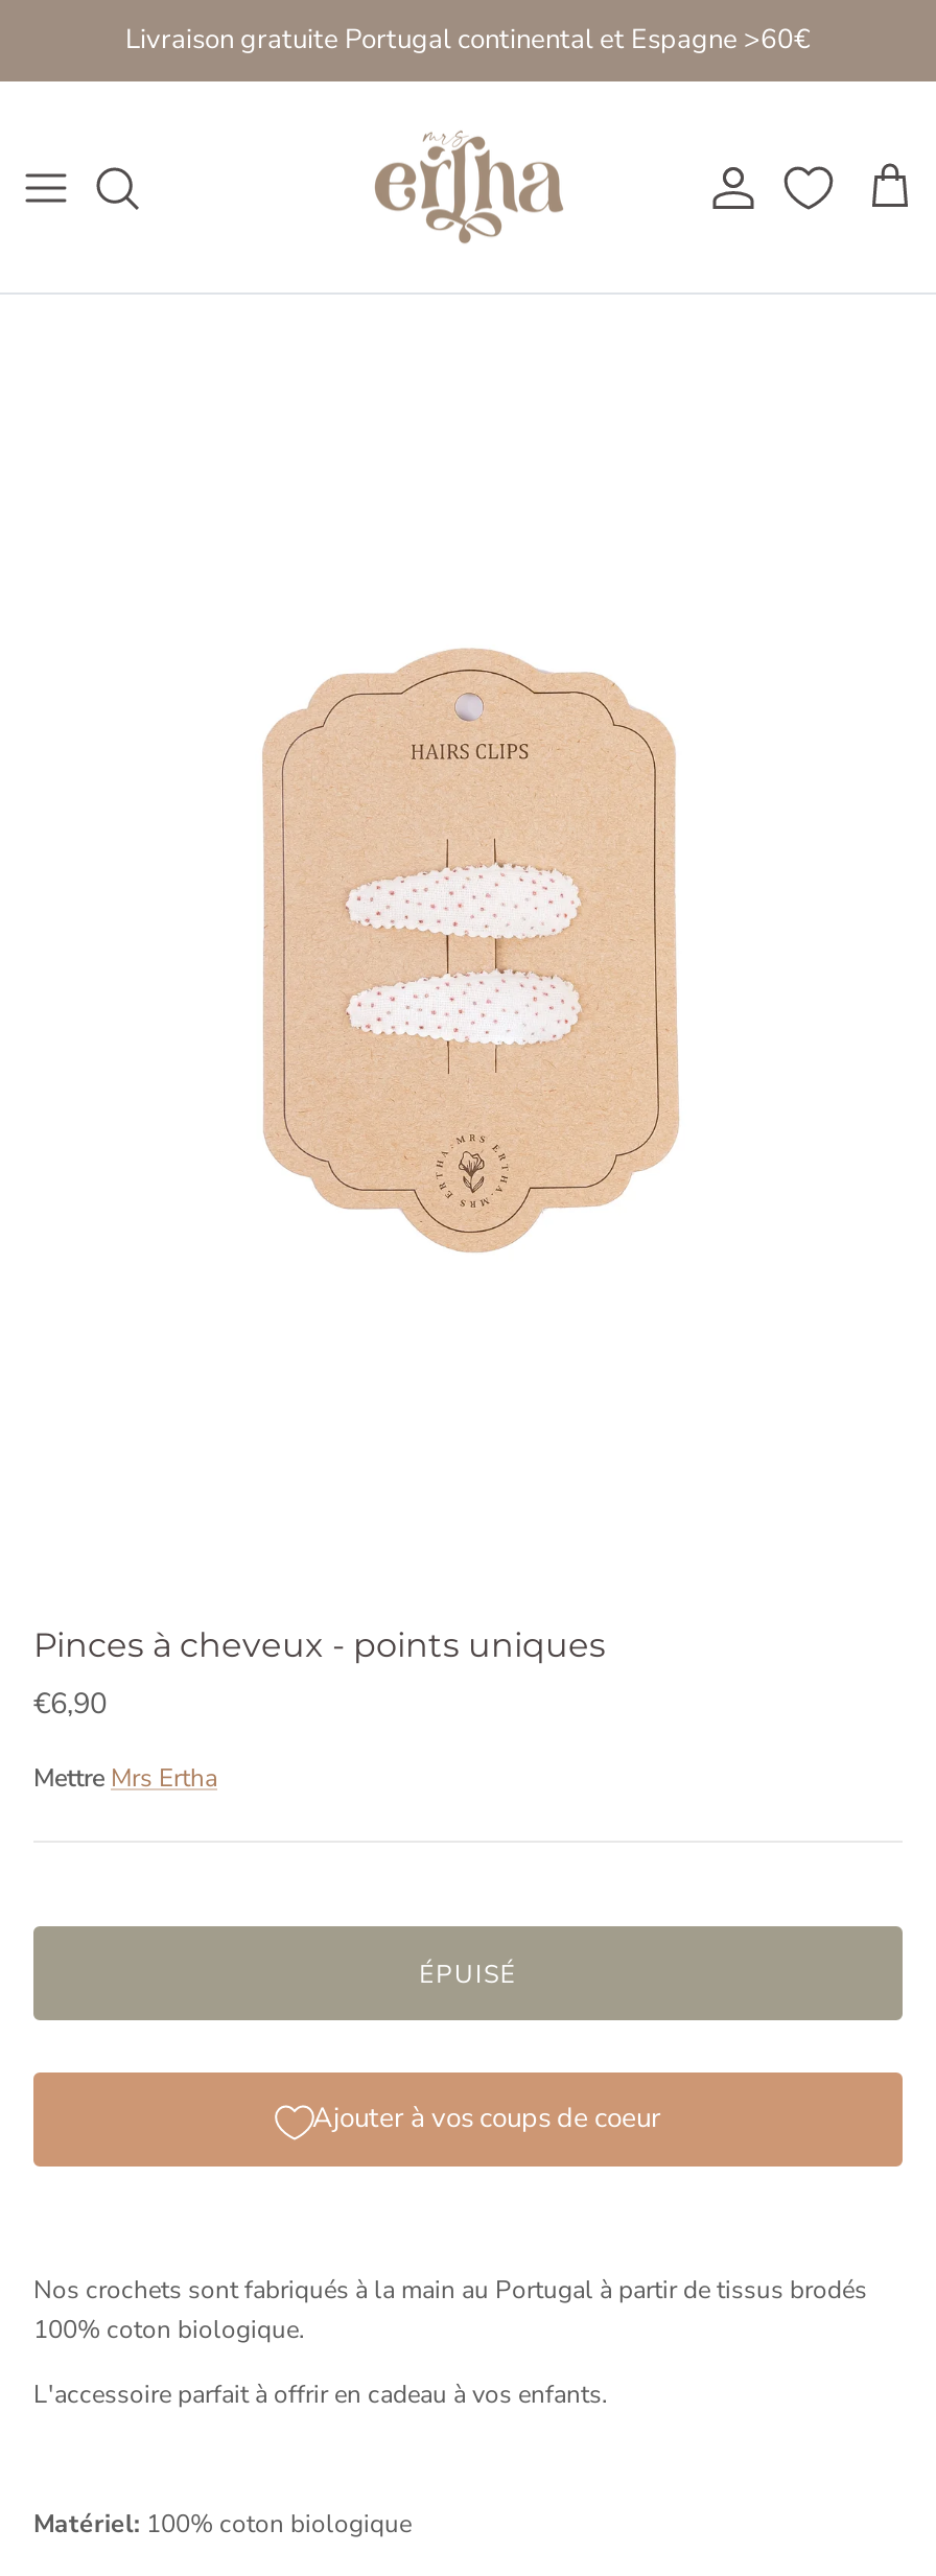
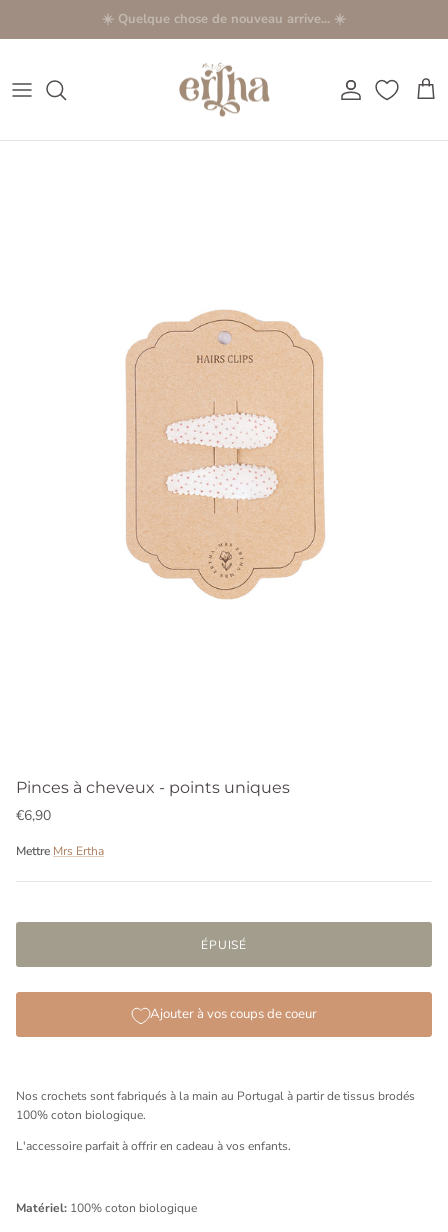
- Livraison gratuite Portugal continental et Espagne >60€
